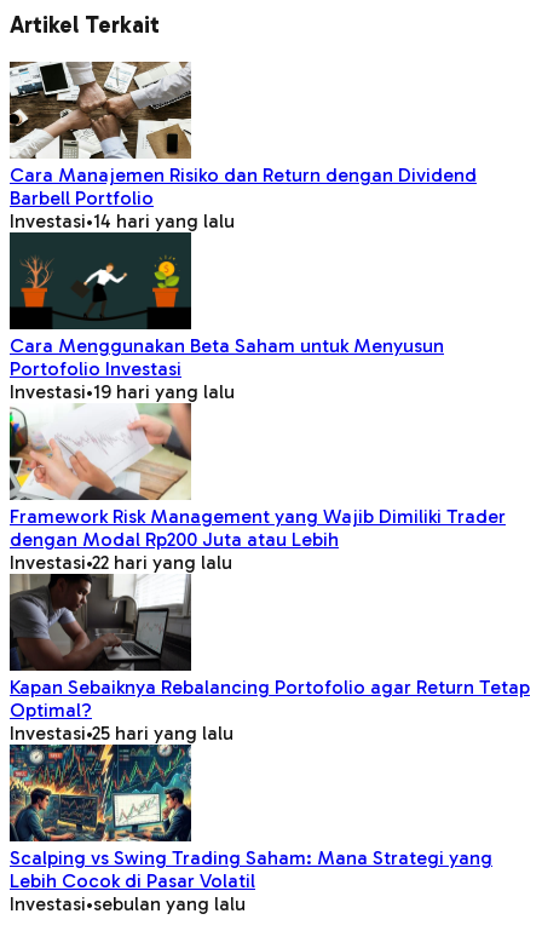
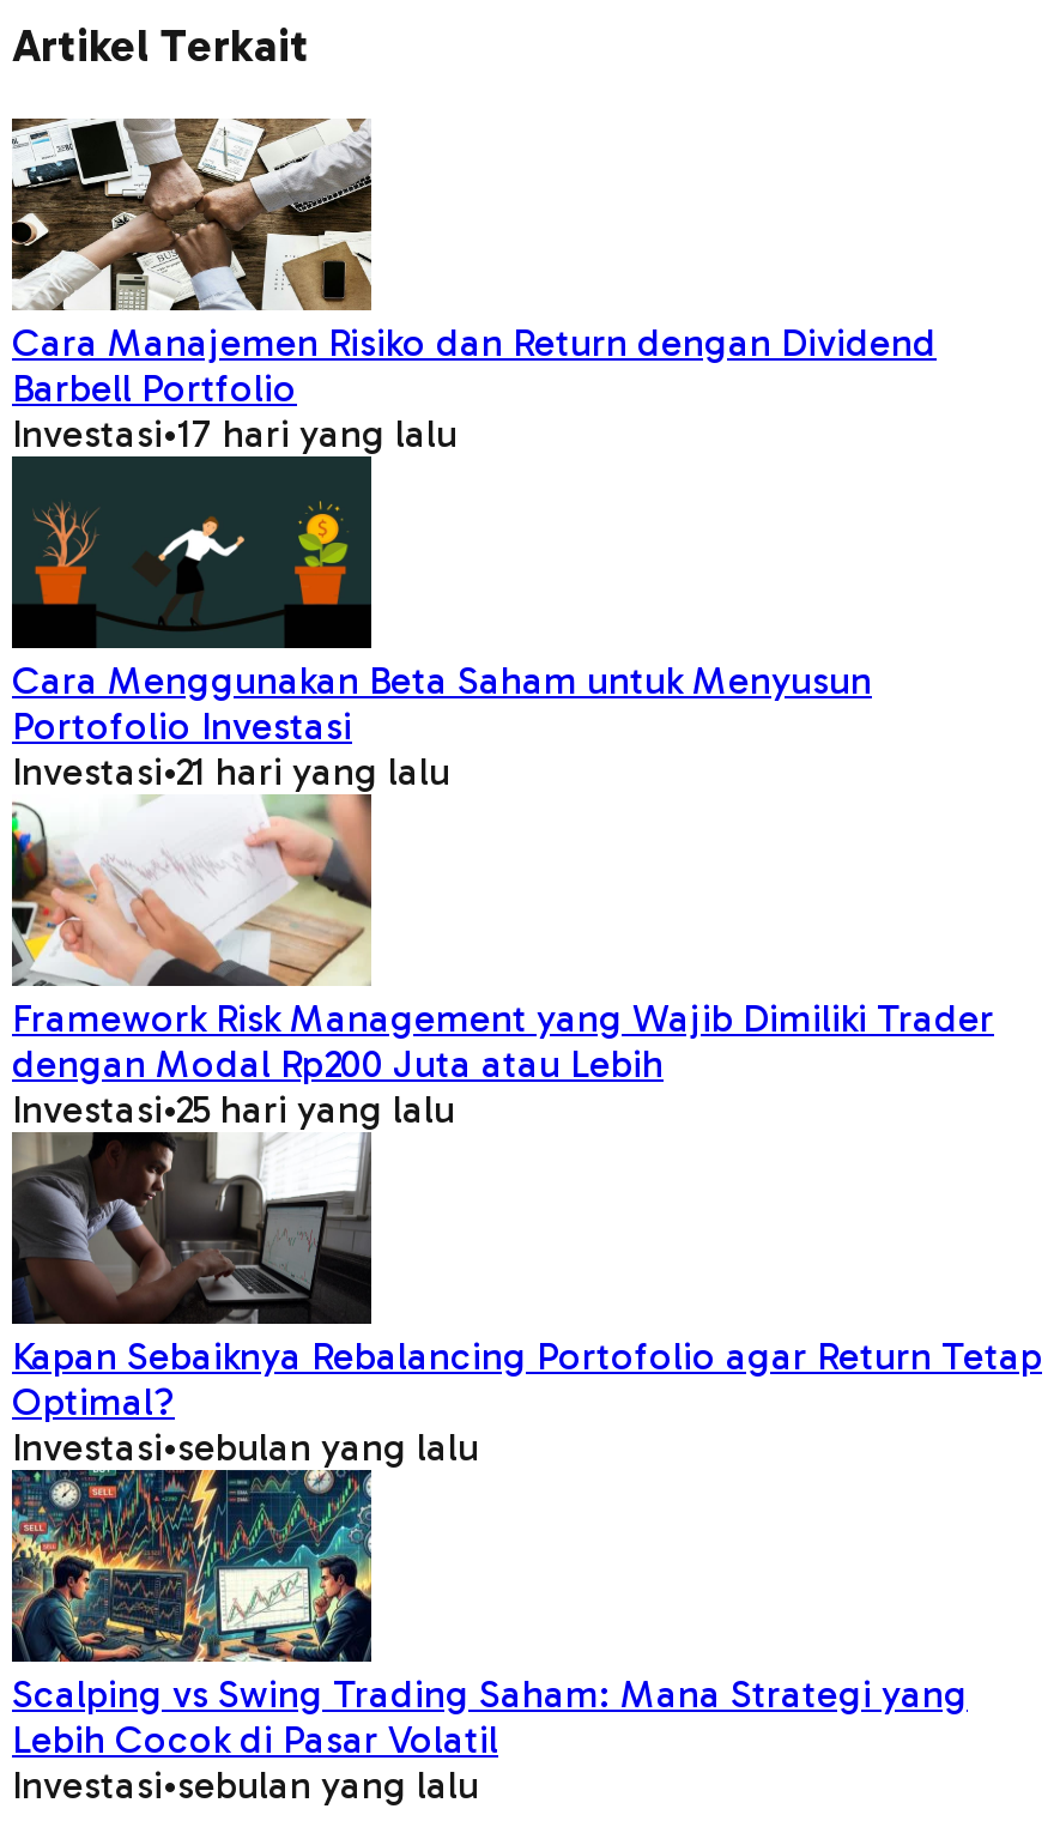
- Investasi•14 hari yang lalu
+ Investasi•17 hari yang lalu

- Investasi•19 hari yang lalu
+ Investasi•21 hari yang lalu

- Investasi•22 hari yang lalu

moved up: Investasi•25 hari yang lalu

+ Investasi•sebulan yang lalu
